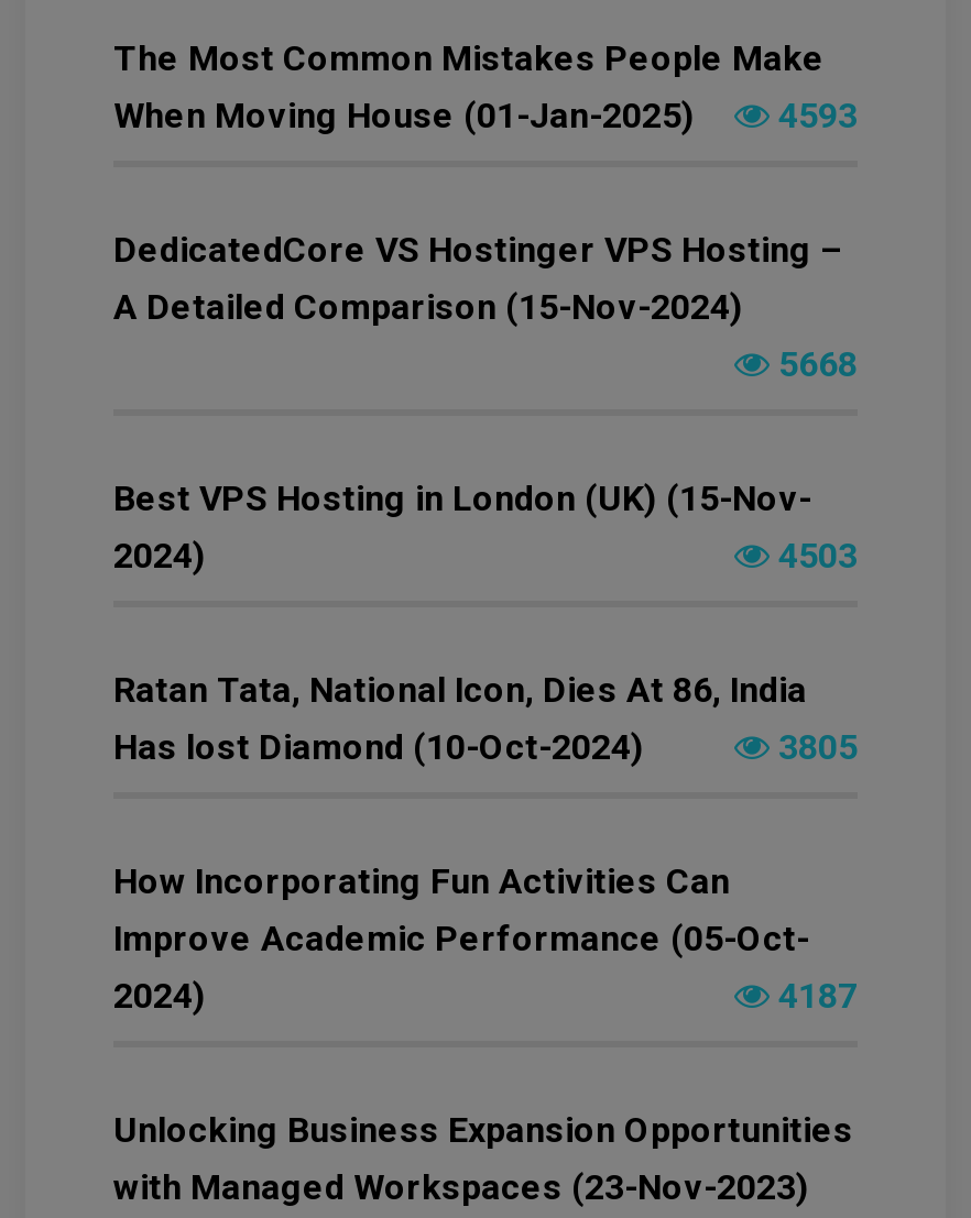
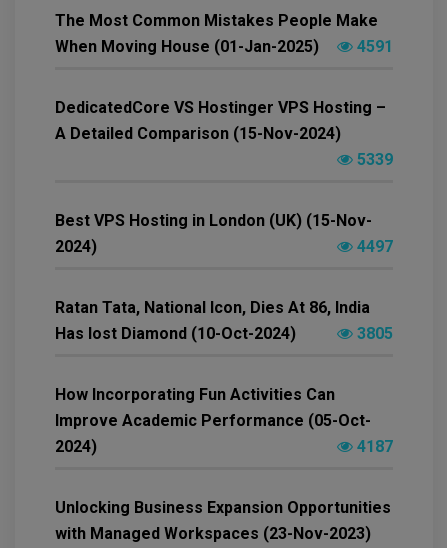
- When Moving House (01-Jan-2025) 4593
+ When Moving House (01-Jan-2025) 4591

- 5668
+ 5339

- 4503
+ 4497
